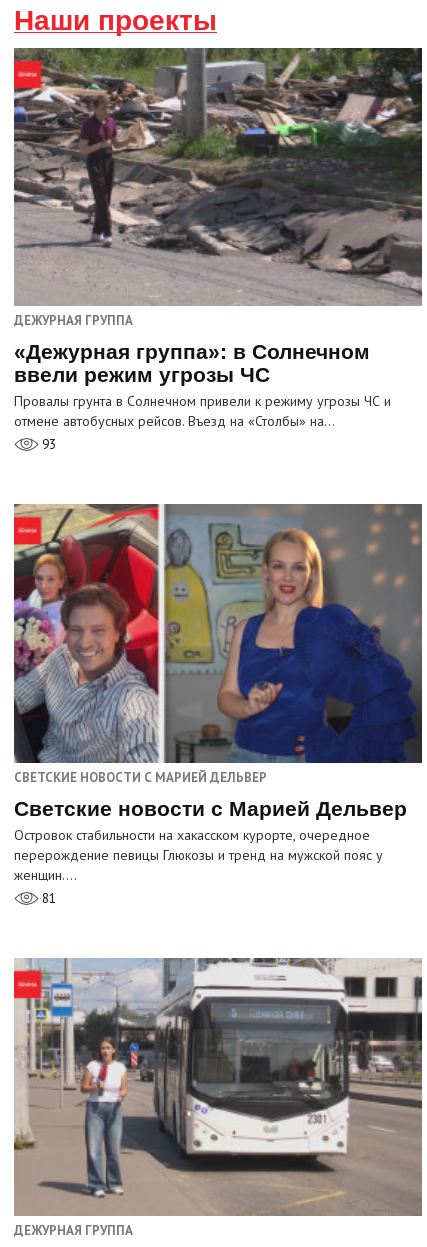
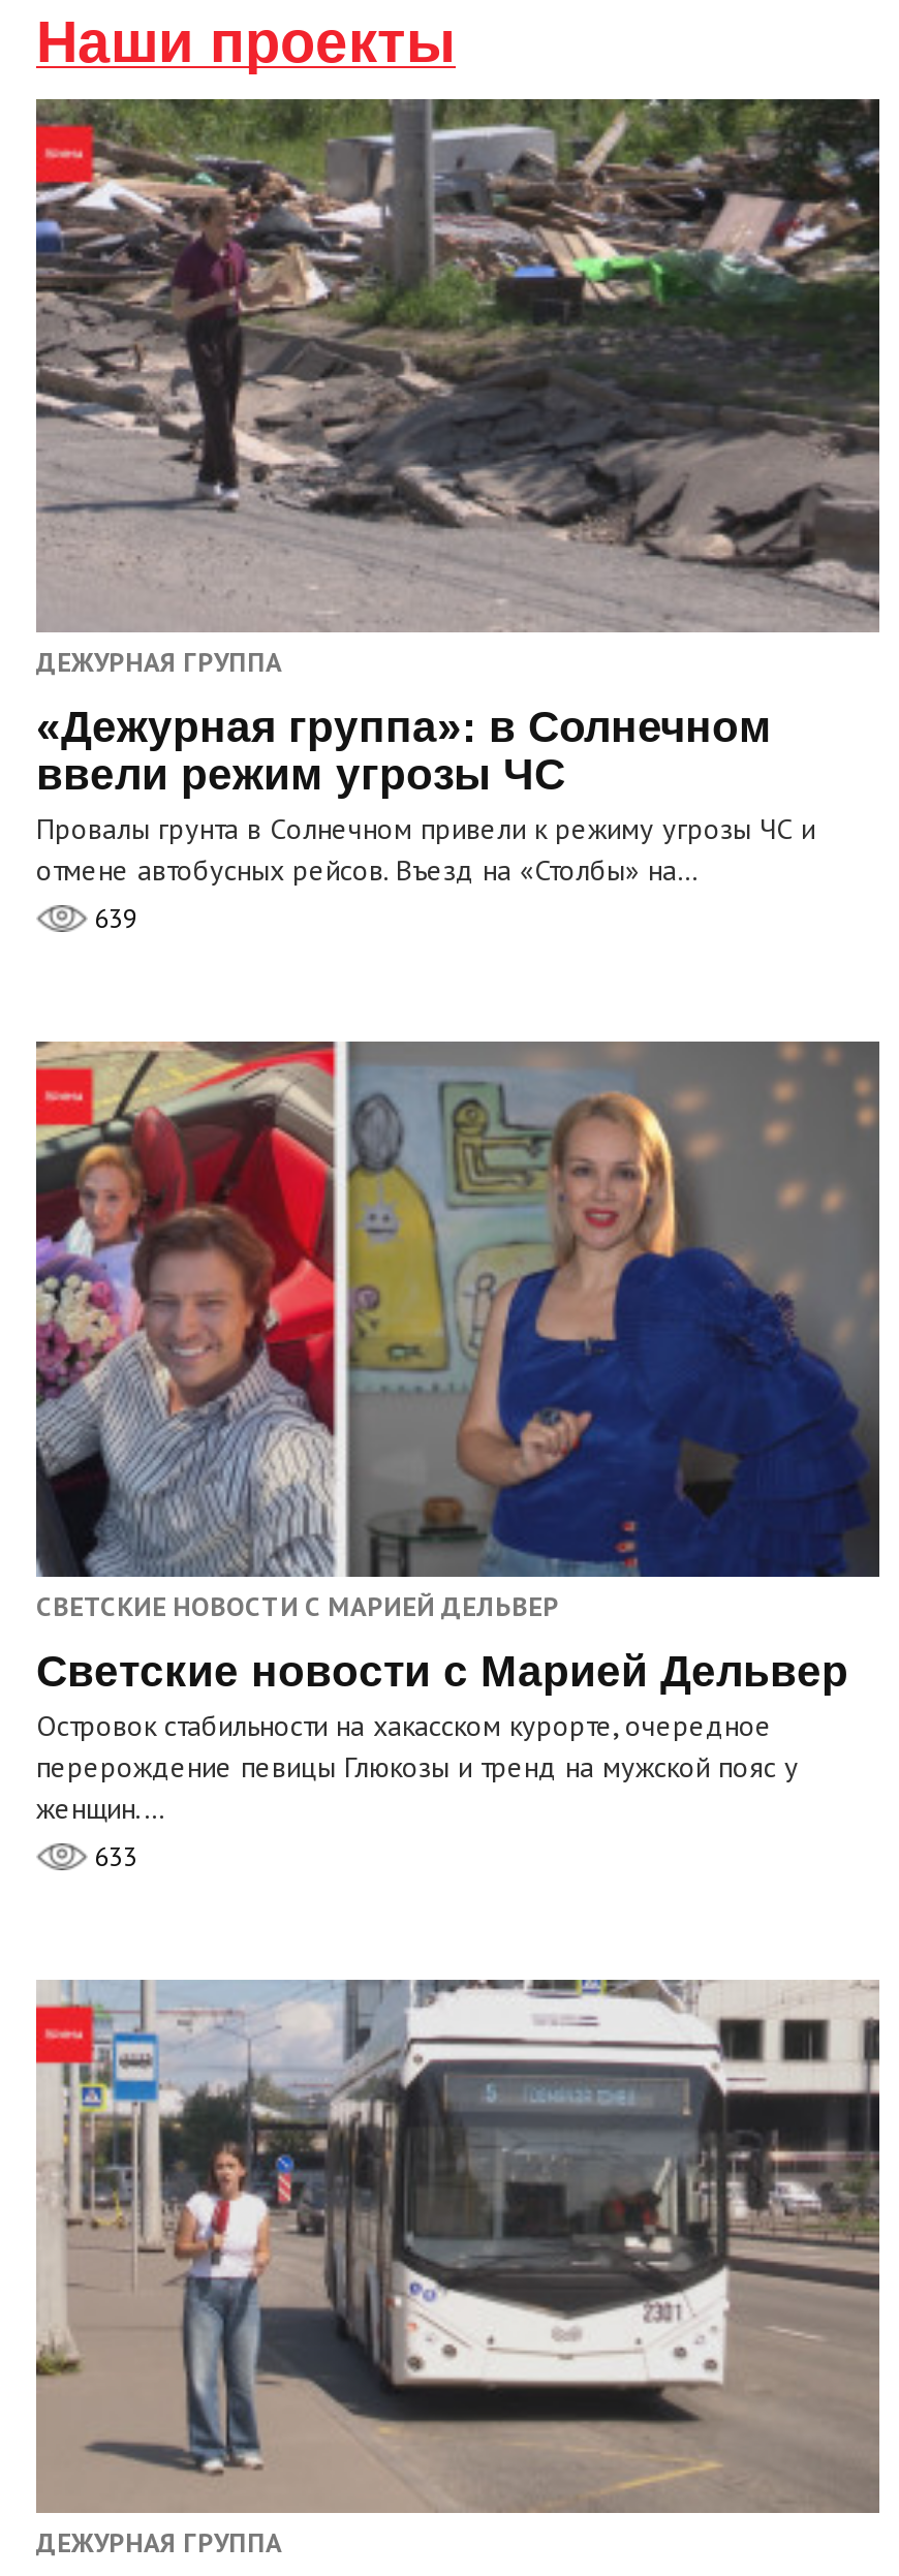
- 93
+ 639

- 81
+ 633
